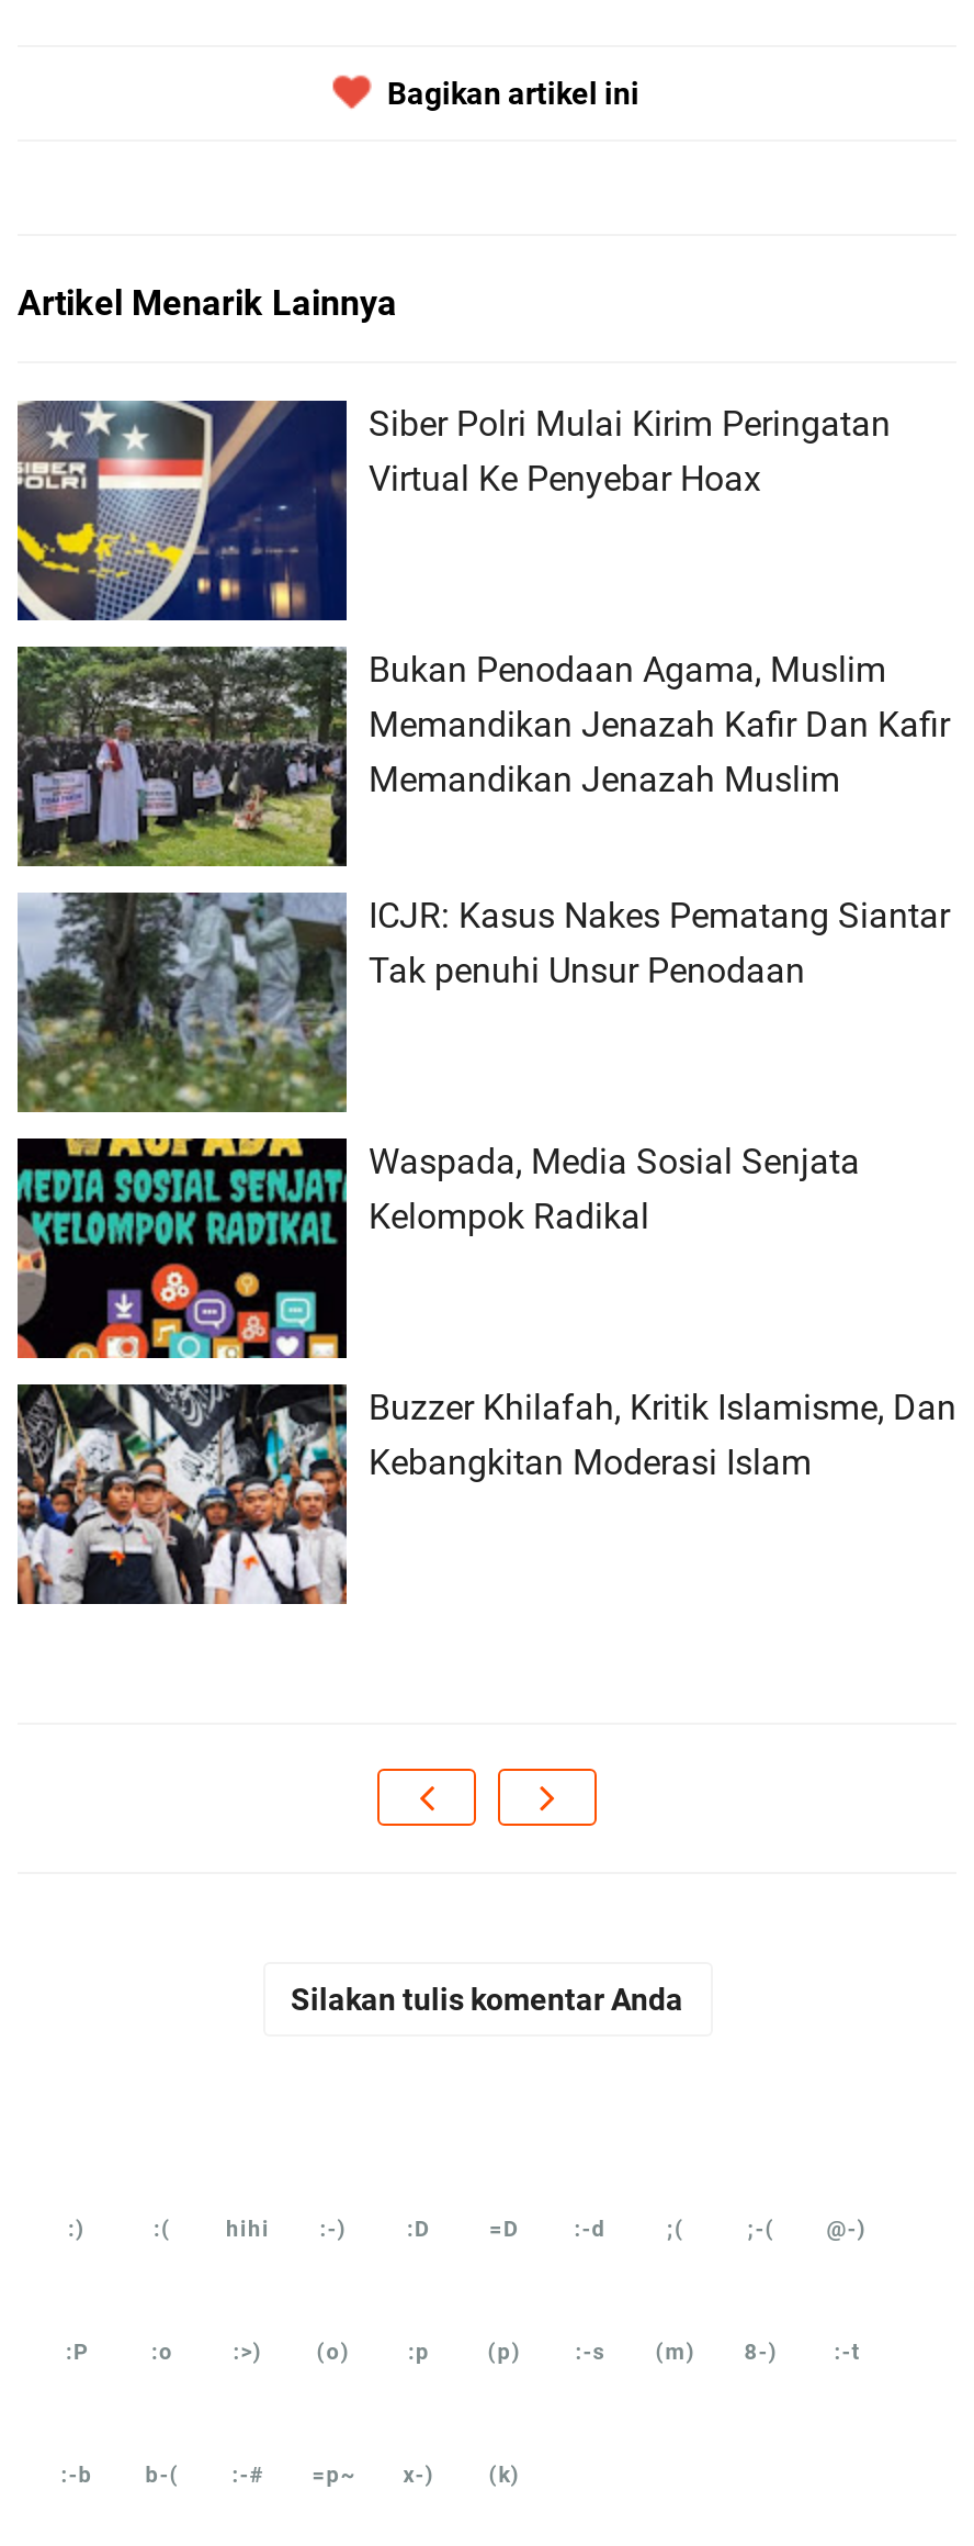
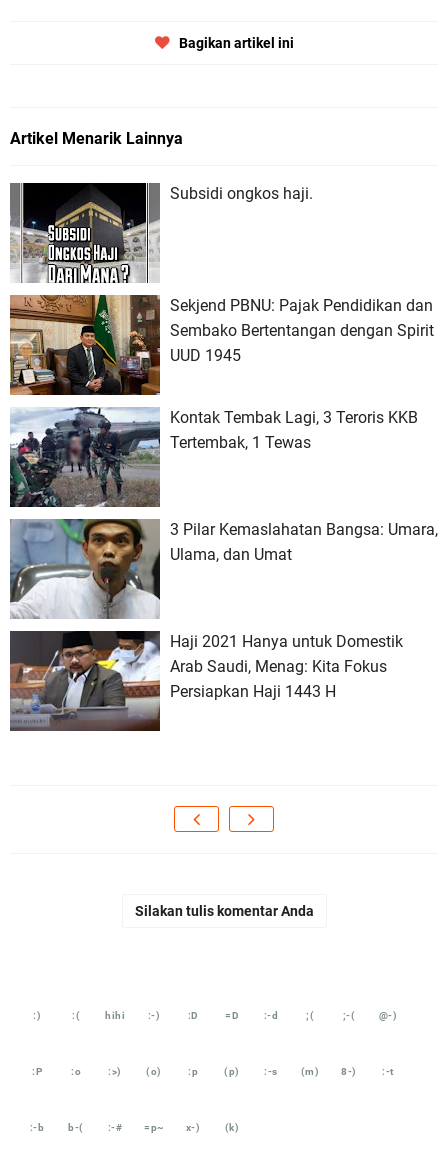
- [image]
- Siber Polri Mulai Kirim Peringatan
- Virtual Ke Penyebar Hoax
+ [image]
+ Subsidi ongkos haji.

- [image]
- Bukan Penodaan Agama, Muslim
- Memandikan Jenazah Kafir Dan Kafir
- Memandikan Jenazah Muslim
+ [image]
+ Sekjend PBNU: Pajak Pendidikan dan
+ Sembako Bertentangan dengan Spirit
+ UUD 1945

- [image]
- ICJR: Kasus Nakes Pematang Siantar
- Tak penuhi Unsur Penodaan
+ [image]
+ Kontak Tembak Lagi, 3 Teroris KKB
+ Tertembak, 1 Tewas

- [image]
- Waspada, Media Sosial Senjata
- Kelompok Radikal
+ [image]
+ 3 Pilar Kemaslahatan Bangsa: Umara,
+ Ulama, dan Umat

- [image]
- Buzzer Khilafah, Kritik Islamisme, Dan
- Kebangkitan Moderasi Islam
+ [image]
+ Haji 2021 Hanya untuk Domestik
+ Arab Saudi, Menag: Kita Fokus
+ Persiapkan Haji 1443 H
